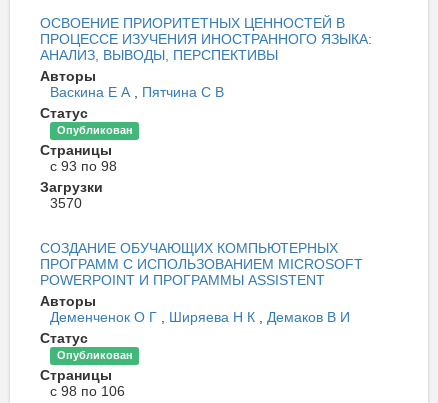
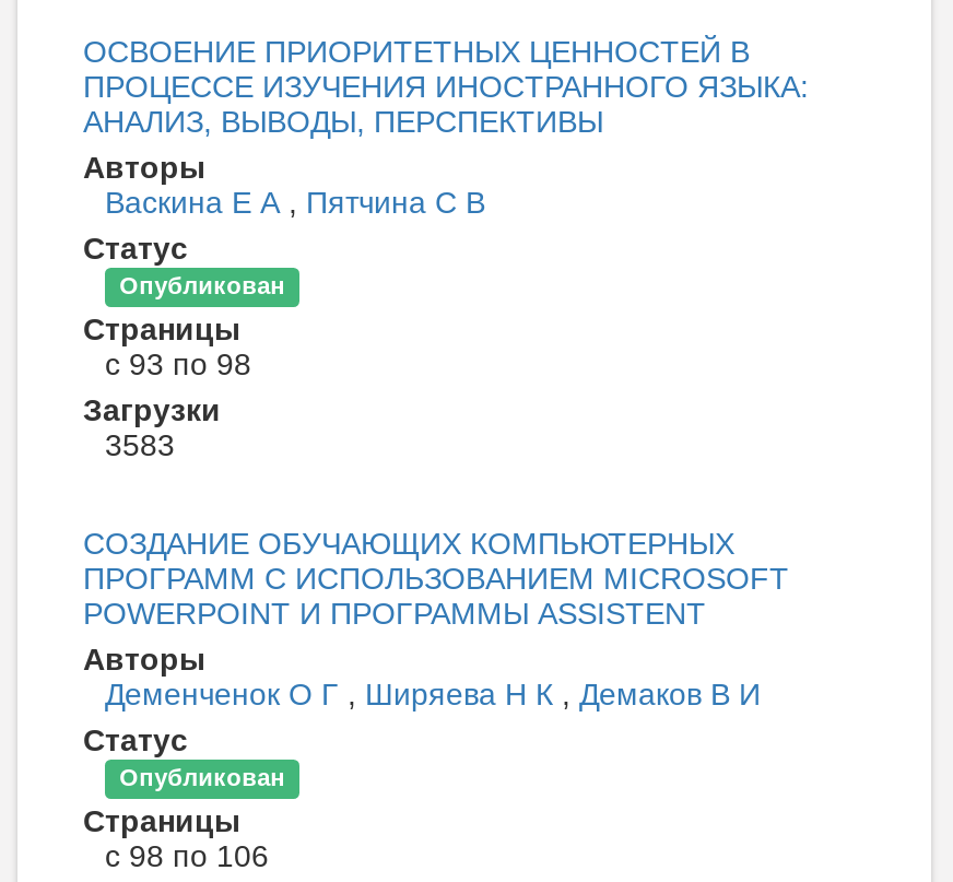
- 3570
+ 3583
